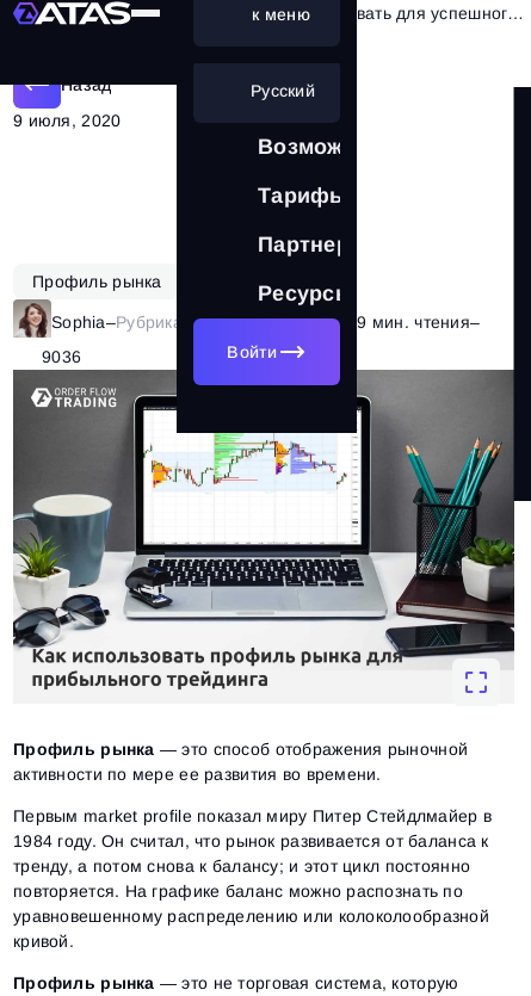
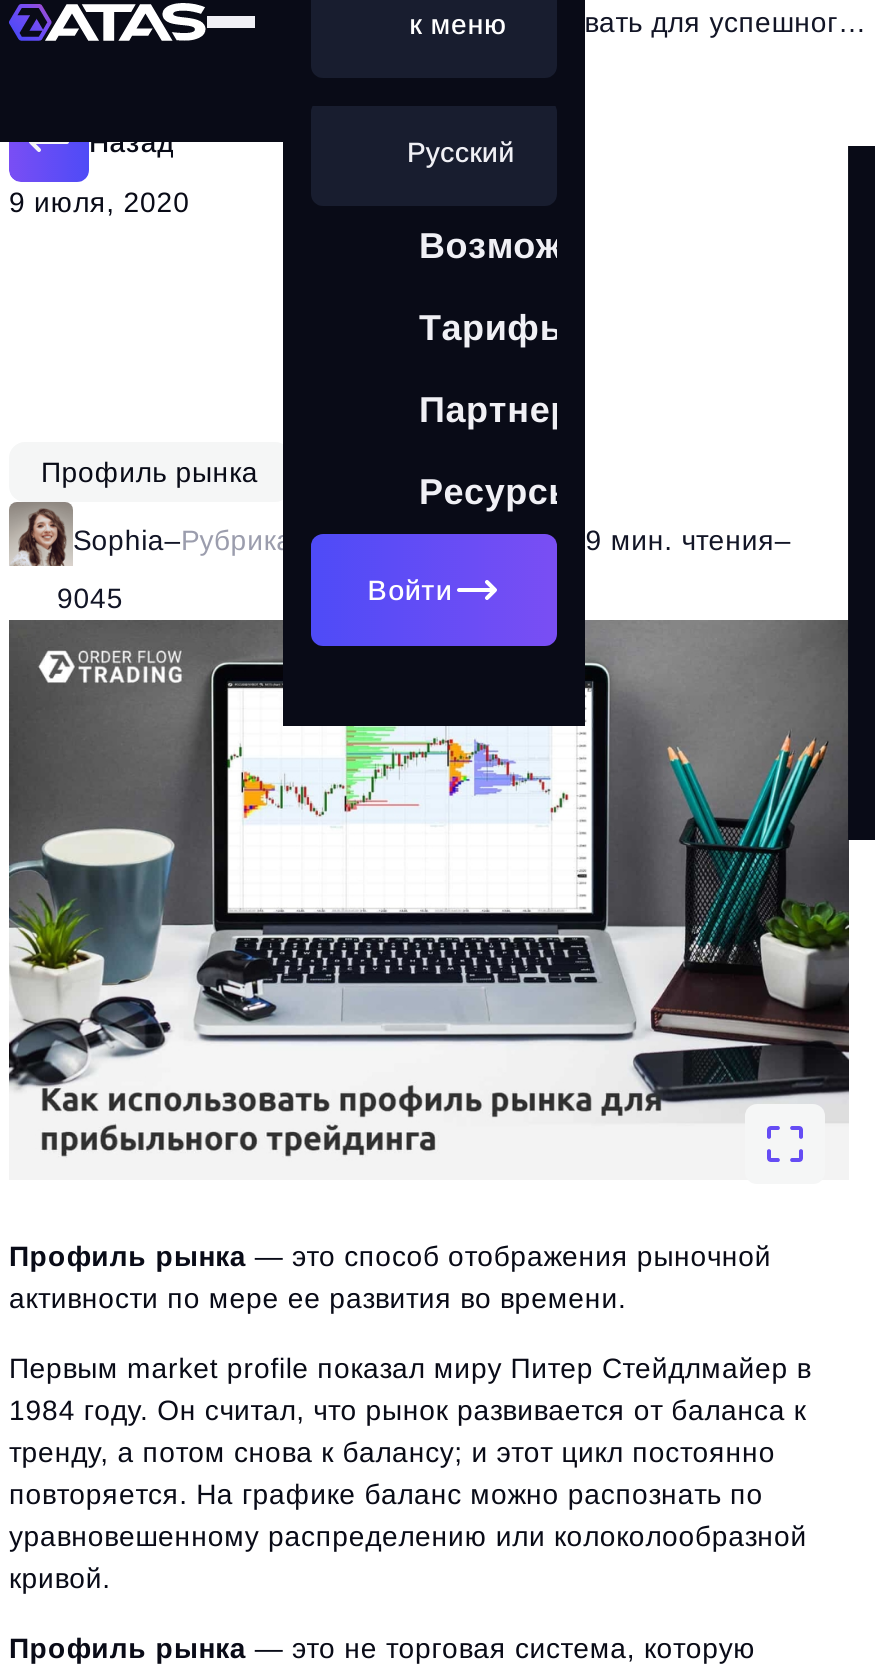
- 9036
+ 9045
